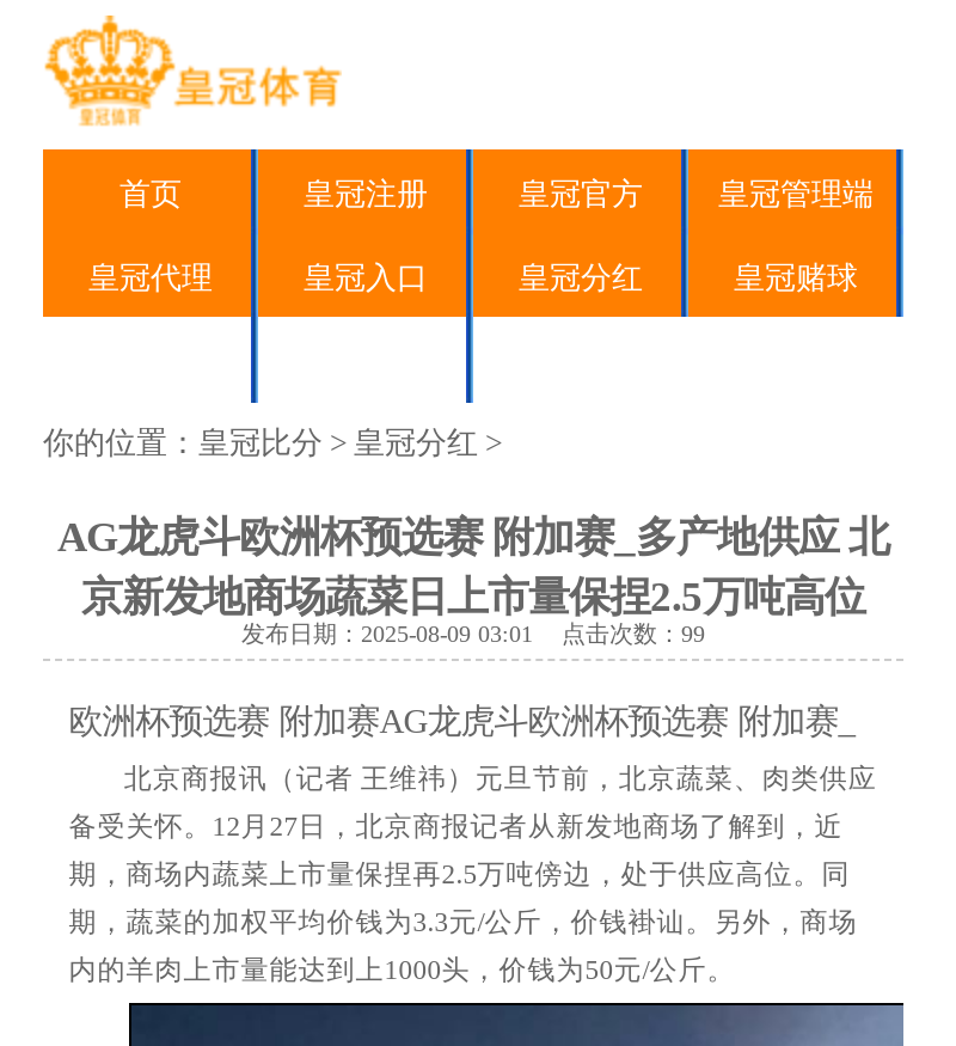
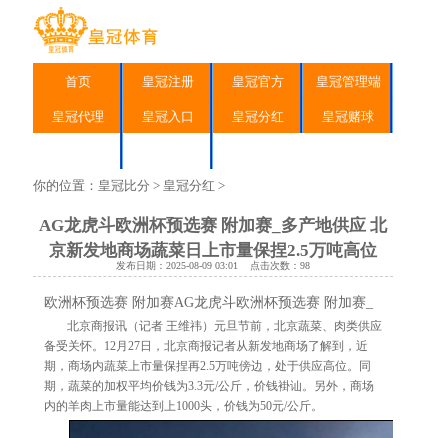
- 发布日期：2025-08-09 03:01 点击次数：99
+ 发布日期：2025-08-09 03:01 点击次数：98
